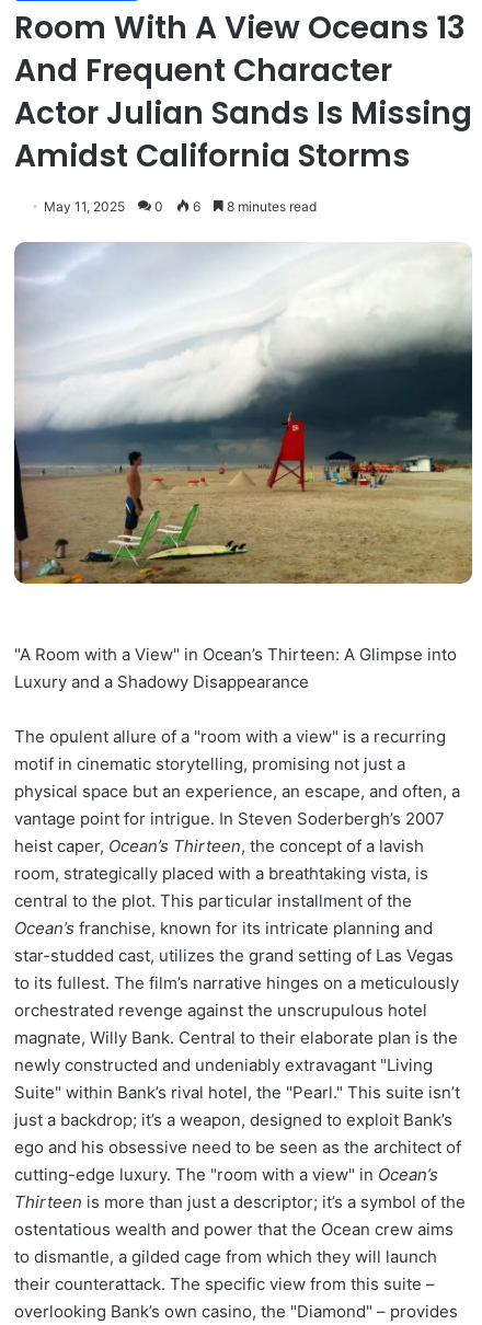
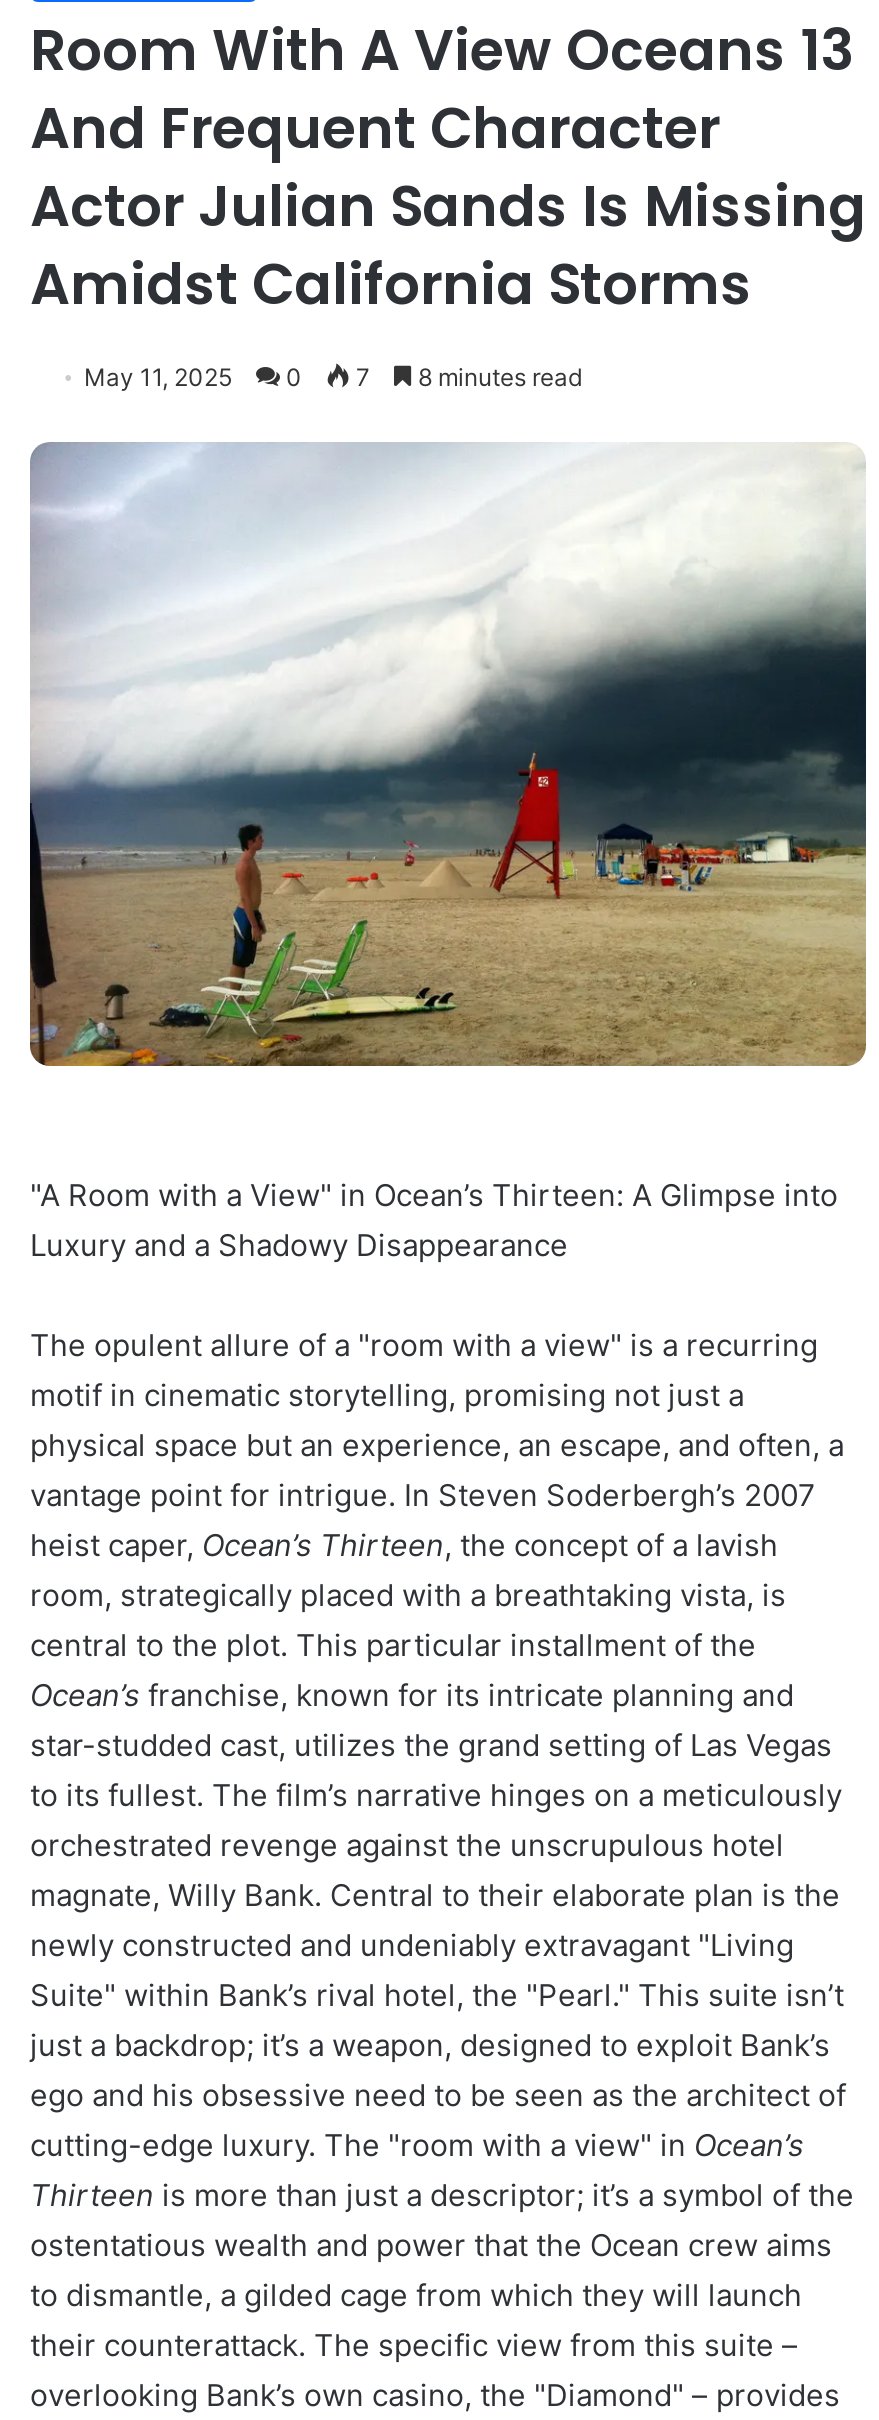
- May 11, 2025 0 6 8 minutes read
+ May 11, 2025 0 7 8 minutes read
